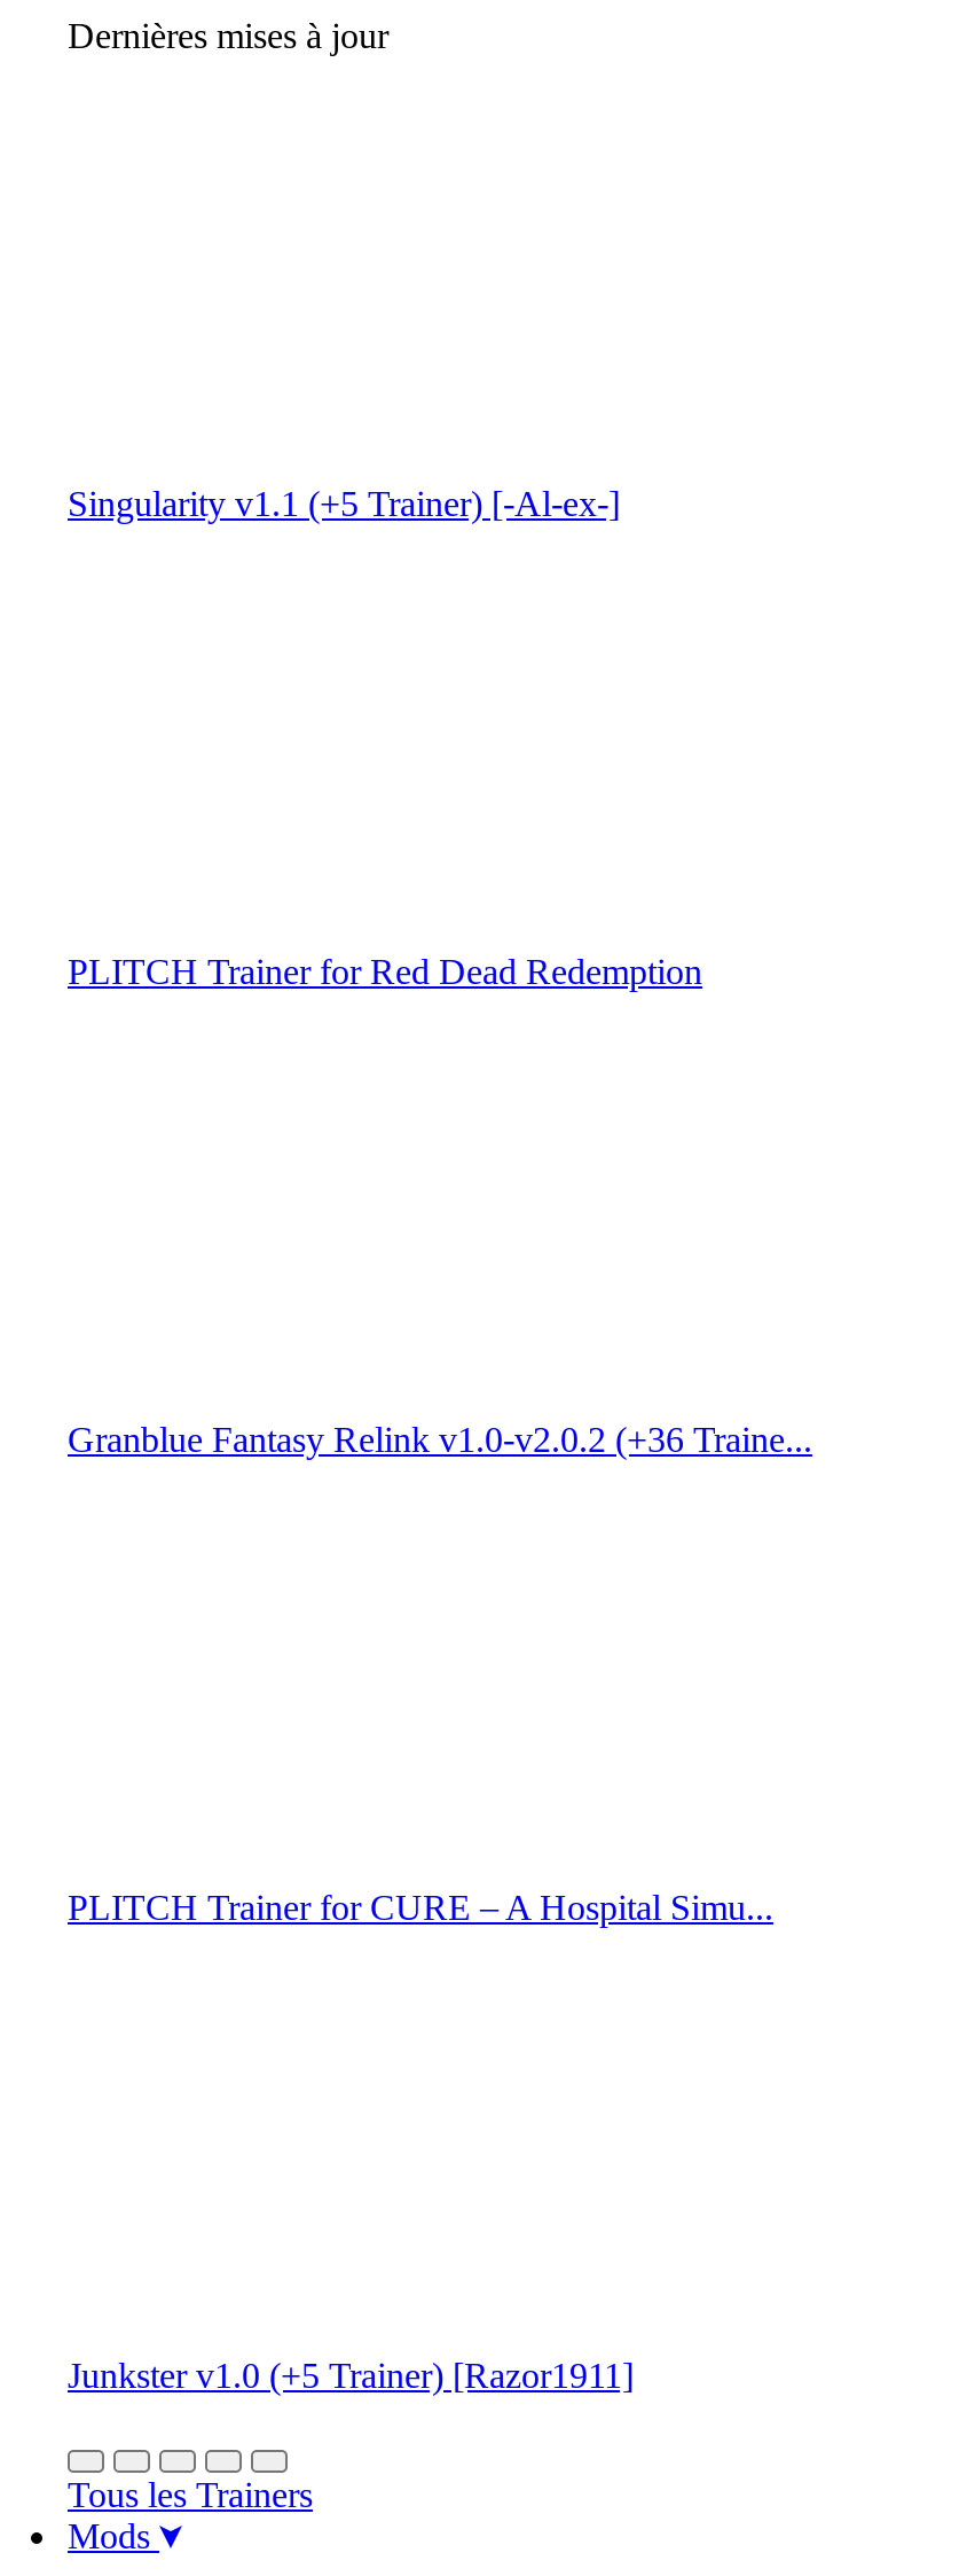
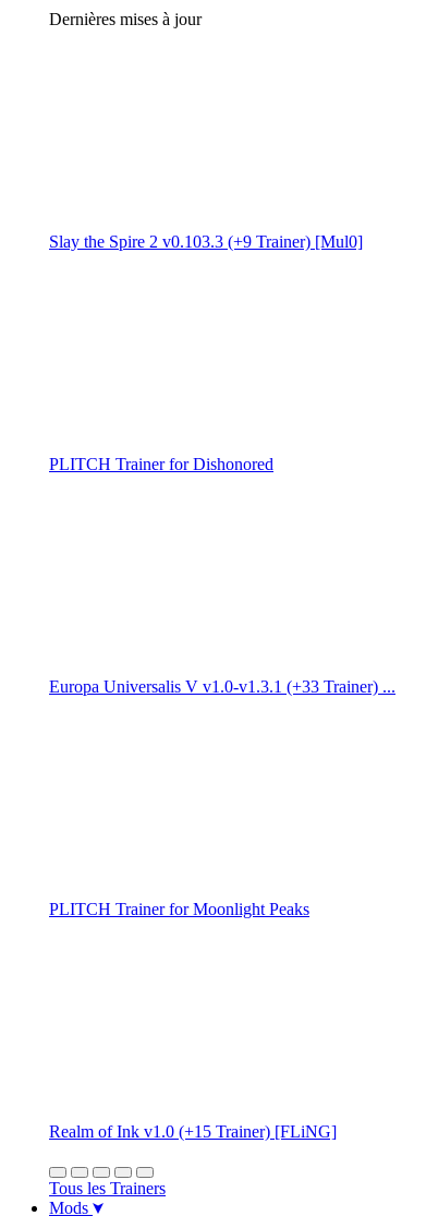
- Singularity v1.1 (+5 Trainer) [-Al-ex-]
+ Slay the Spire 2 v0.103.3 (+9 Trainer) [Mul0]

- PLITCH Trainer for Red Dead Redemption
+ PLITCH Trainer for Dishonored

- Granblue Fantasy Relink v1.0-v2.0.2 (+36 Traine...
+ Europa Universalis V v1.0-v1.3.1 (+33 Trainer) ...

- PLITCH Trainer for CURE – A Hospital Simu...
+ PLITCH Trainer for Moonlight Peaks

- Junkster v1.0 (+5 Trainer) [Razor1911]
+ Realm of Ink v1.0 (+15 Trainer) [FLiNG]
